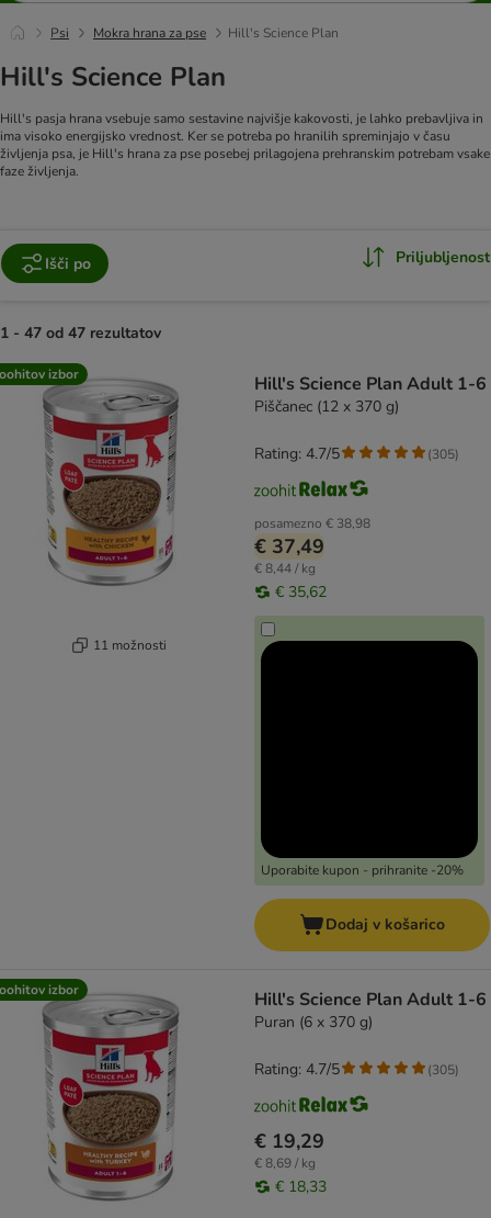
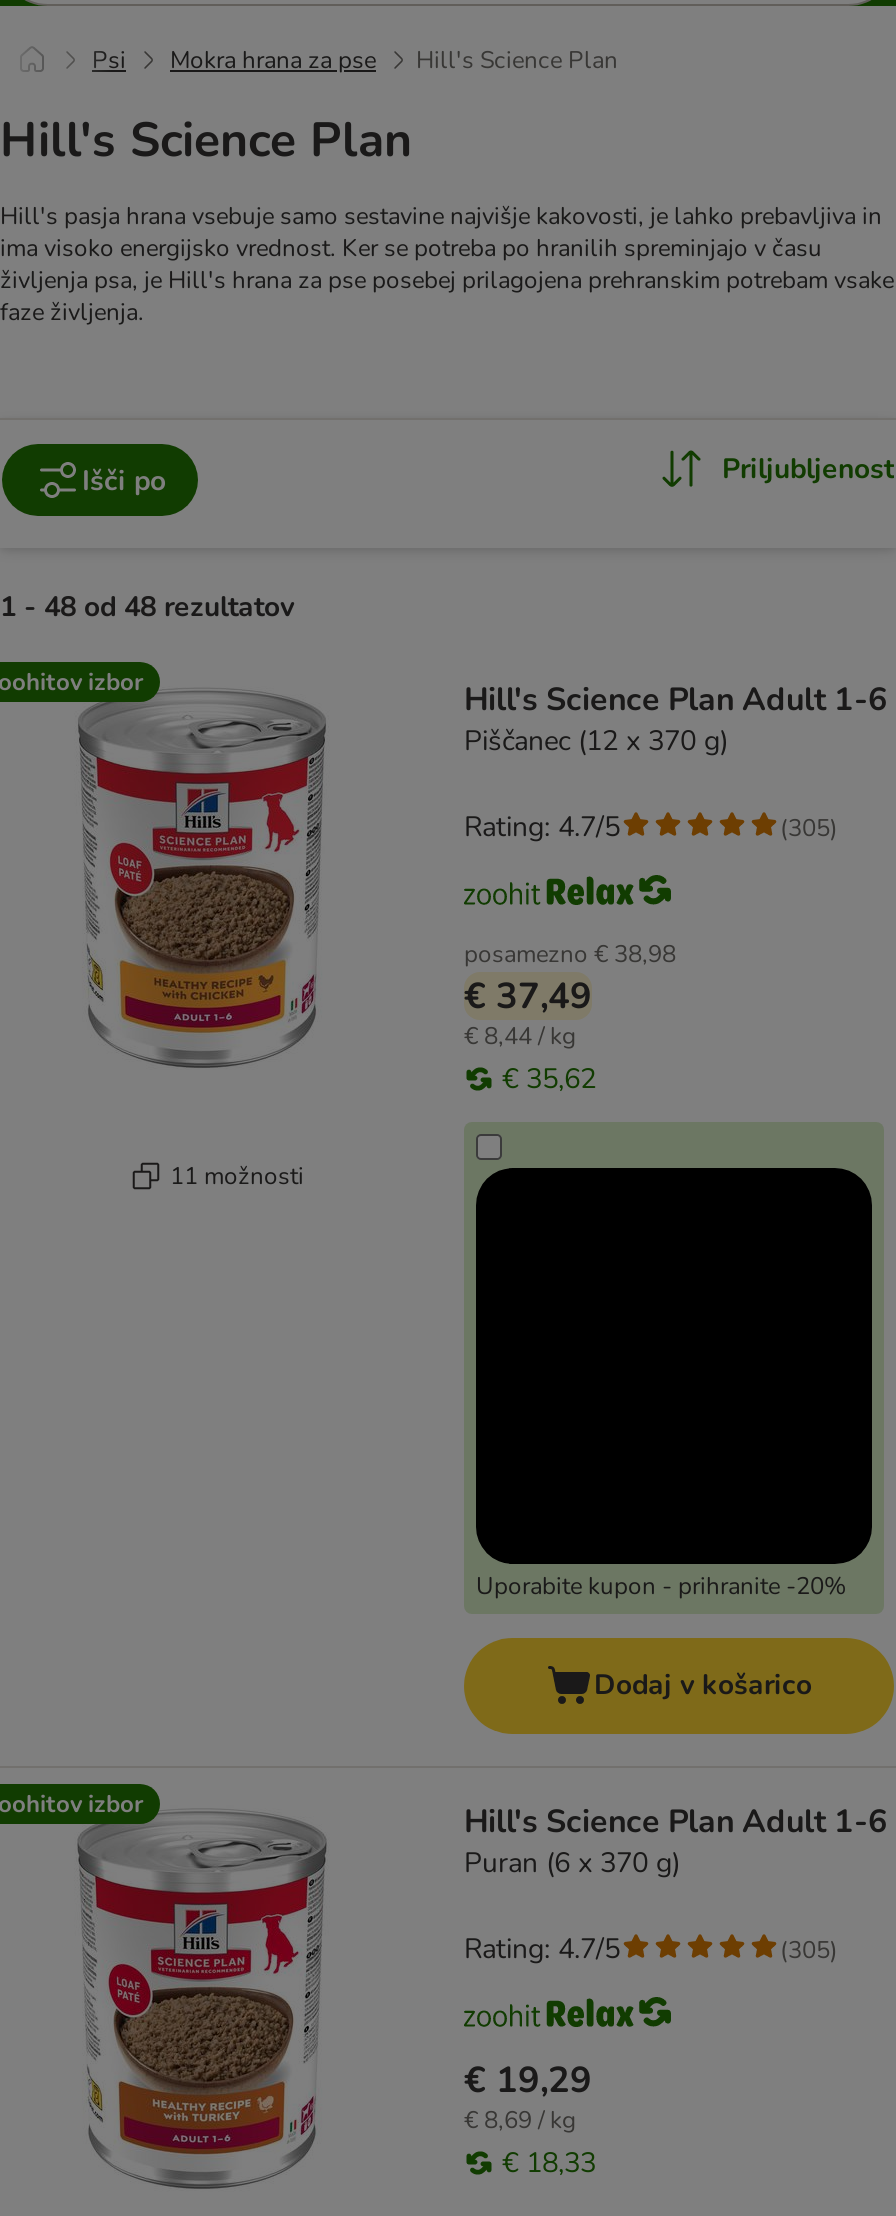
- 1 - 47 od 47 rezultatov
+ 1 - 48 od 48 rezultatov
